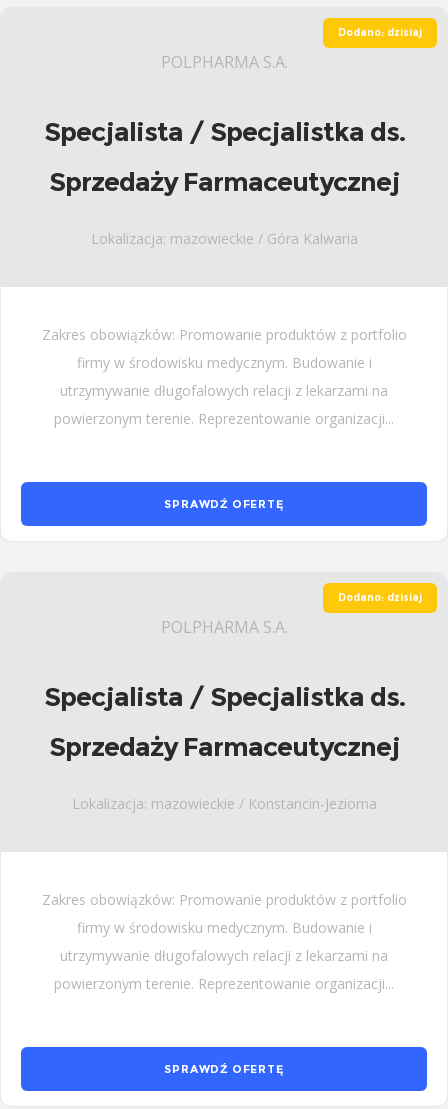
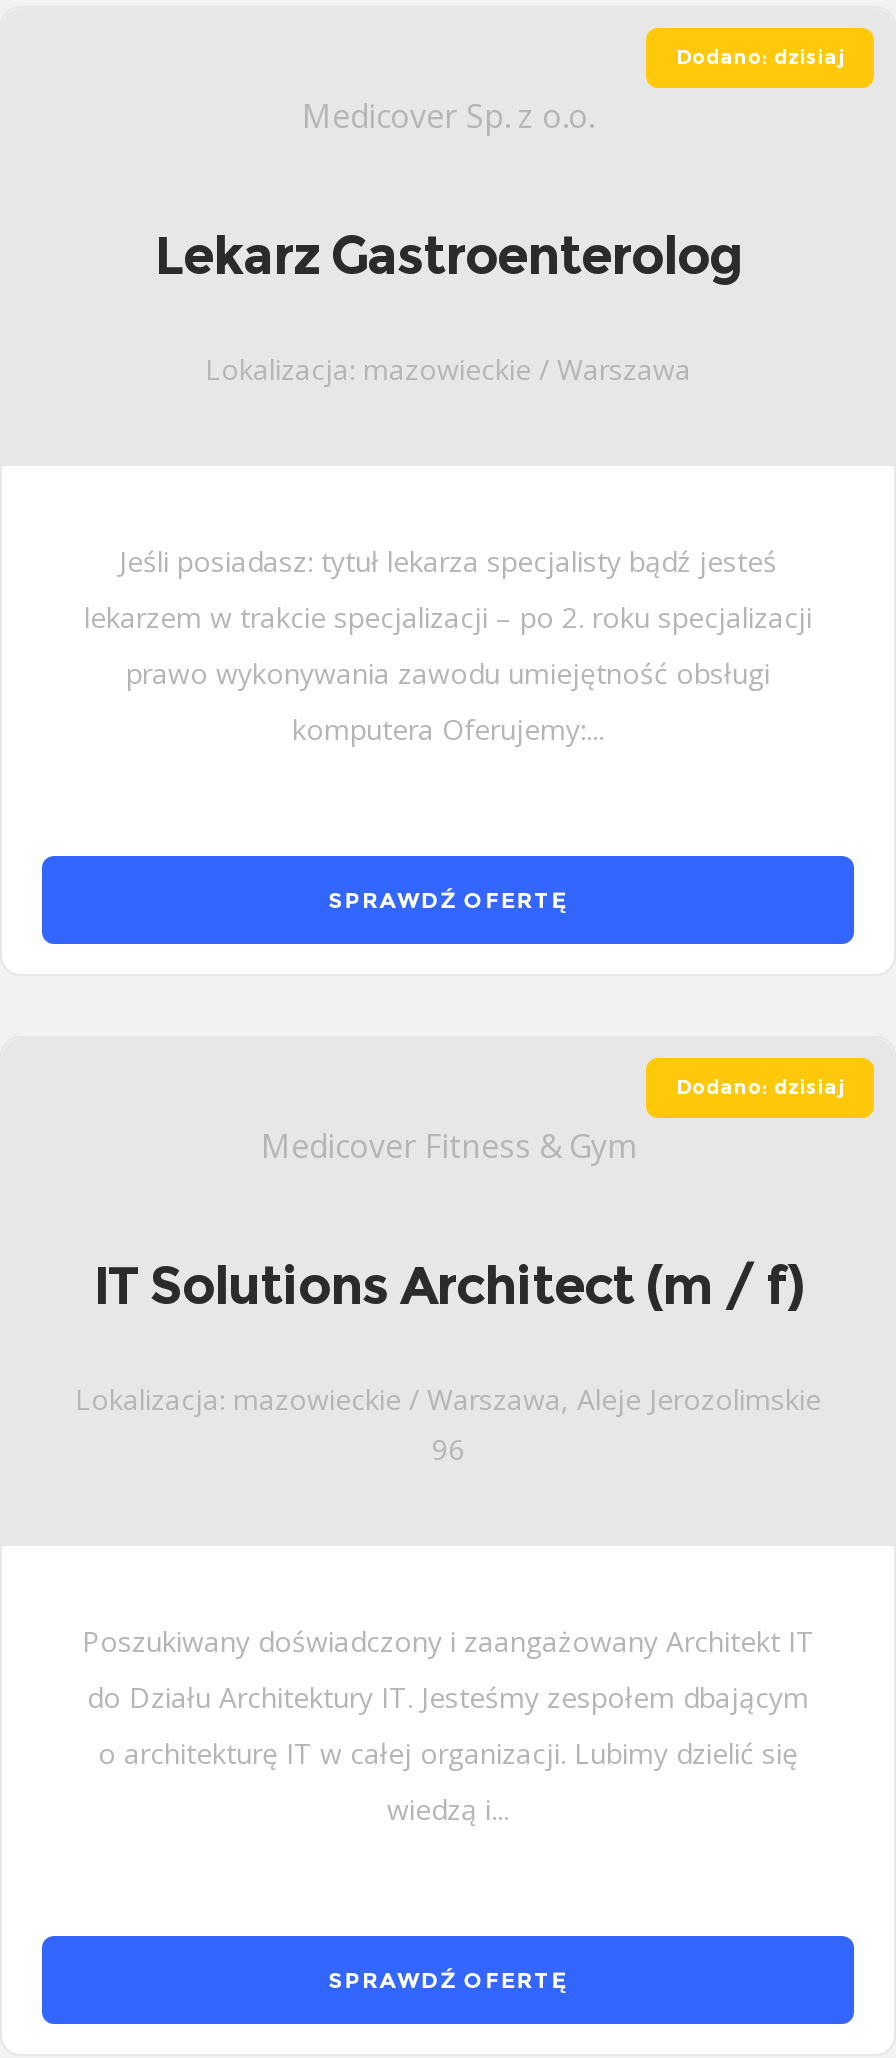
- POLPHARMA S.A.
- Specjalista / Specjalistka ds.
- Sprzedaży Farmaceutycznej
- Lokalizacja: mazowieckie / Góra Kalwaria
+ Medicover Sp. z o.o.
+ Lekarz Gastroenterolog
+ Lokalizacja: mazowieckie / Warszawa

- Zakres obowiązków: Promowanie produktów z portfolio
- firmy w środowisku medycznym. Budowanie i
- utrzymywanie długofalowych relacji z lekarzami na
- powierzonym terenie. Reprezentowanie organizacji...
+ Jeśli posiadasz: tytuł lekarza specjalisty bądź jesteś
+ lekarzem w trakcie specjalizacji – po 2. roku specjalizacji
+ prawo wykonywania zawodu umiejętność obsługi
+ komputera Oferujemy:...

- POLPHARMA S.A.
- Specjalista / Specjalistka ds.
- Sprzedaży Farmaceutycznej
- Lokalizacja: mazowieckie / Konstancin-Jeziorna
+ Medicover Fitness & Gym
+ IT Solutions Architect (m / f)
+ Lokalizacja: mazowieckie / Warszawa, Aleje Jerozolimskie
+ 96

- Zakres obowiązków: Promowanie produktów z portfolio
- firmy w środowisku medycznym. Budowanie i
- utrzymywanie długofalowych relacji z lekarzami na
- powierzonym terenie. Reprezentowanie organizacji...
+ Poszukiwany doświadczony i zaangażowany Architekt IT
+ do Działu Architektury IT. Jesteśmy zespołem dbającym
+ o architekturę IT w całej organizacji. Lubimy dzielić się
+ wiedzą i...
